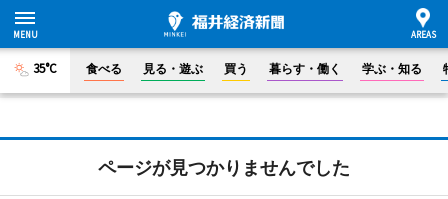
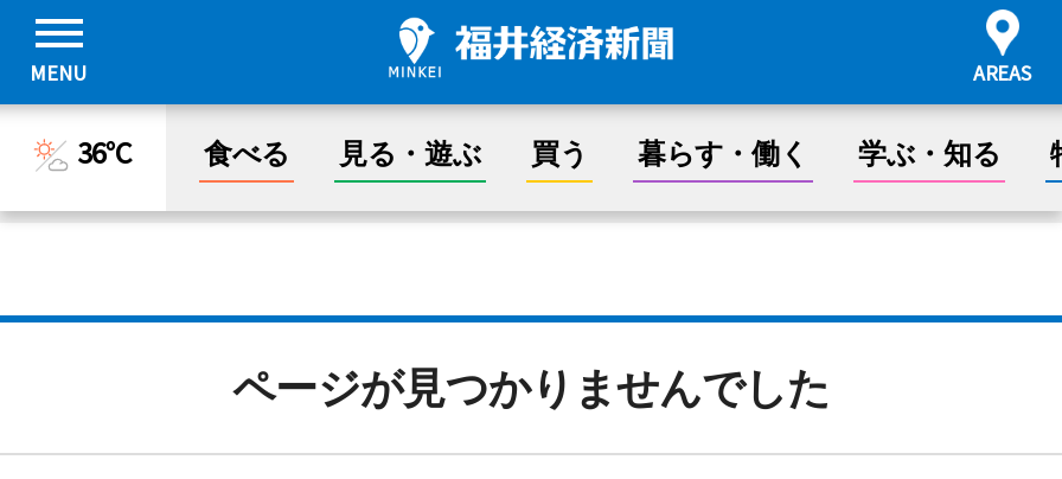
- 35°C
+ 36°C
